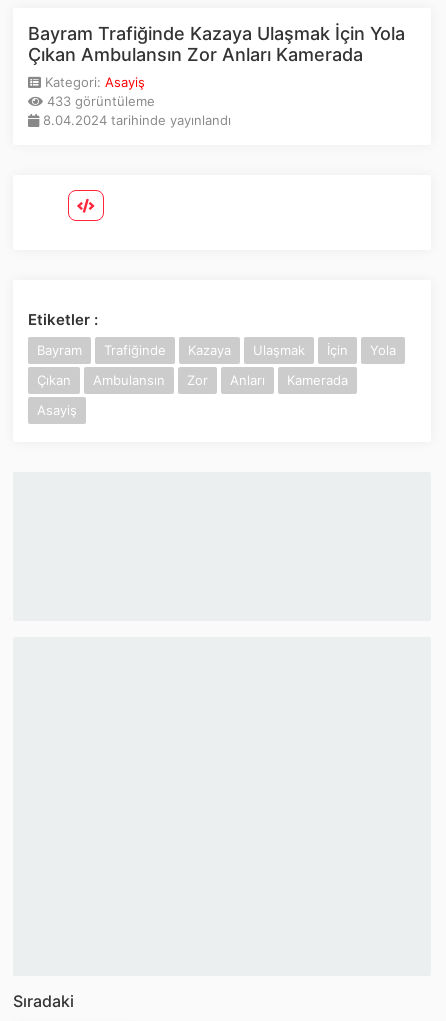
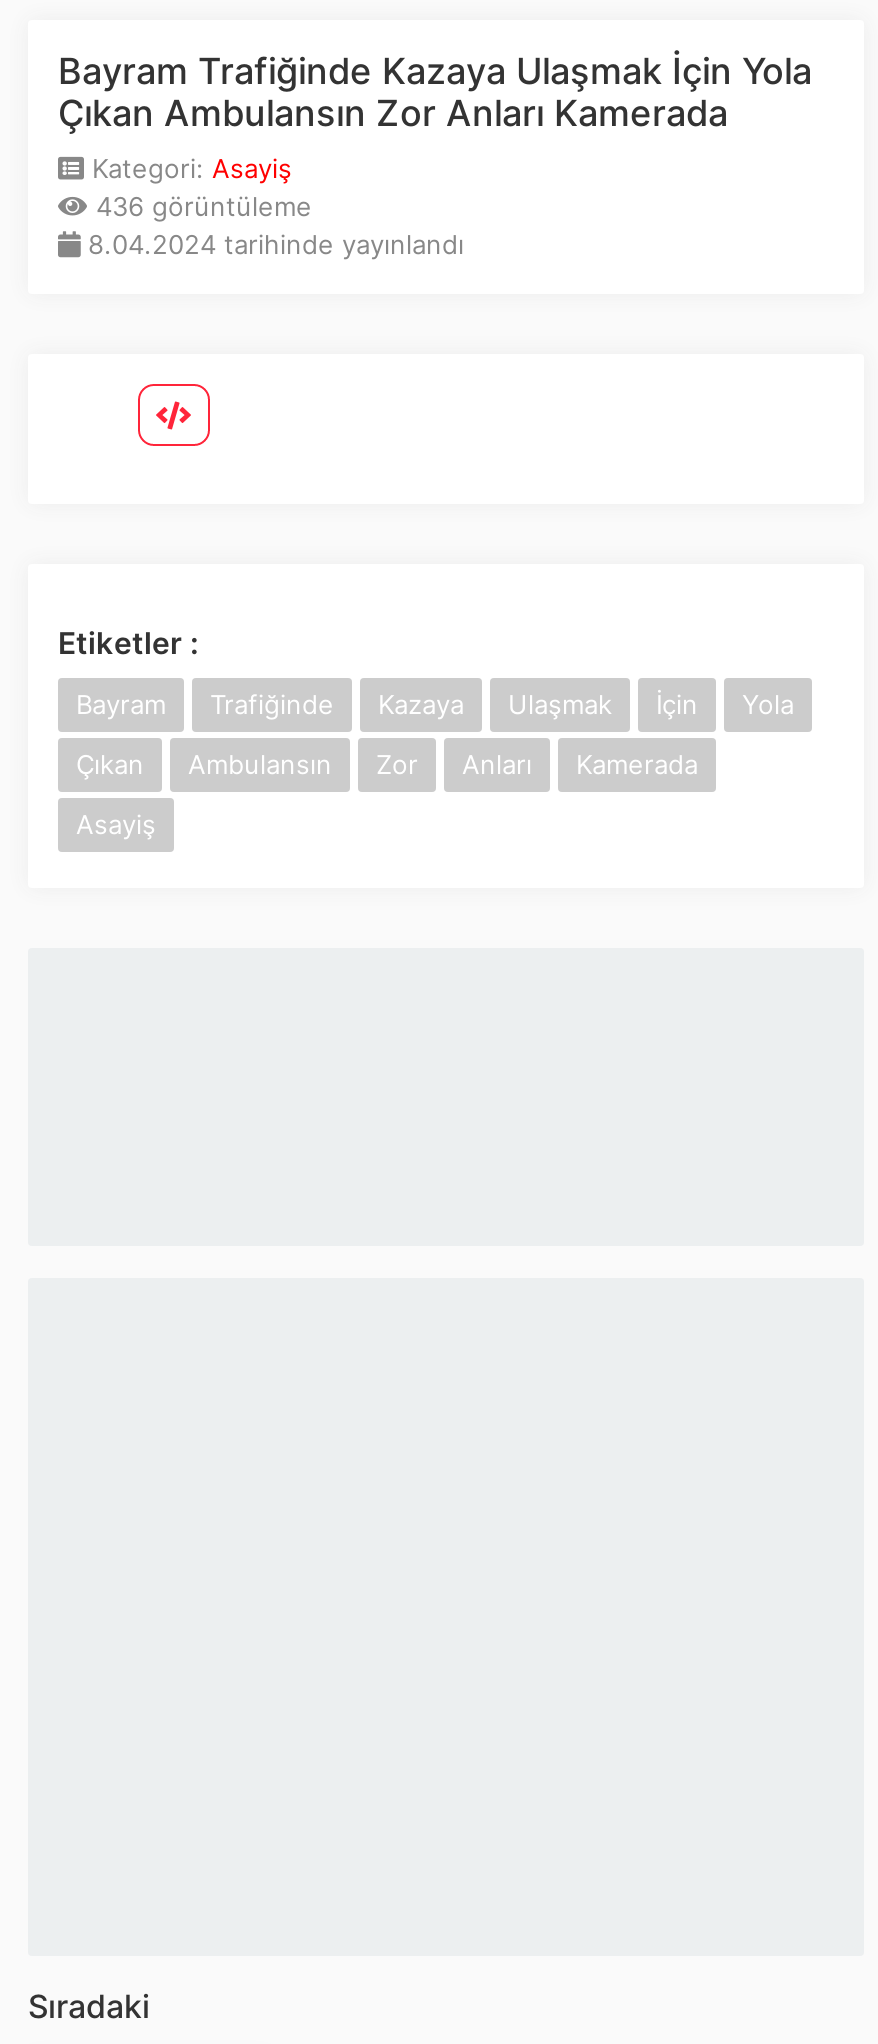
- 433 görüntüleme
+ 436 görüntüleme
